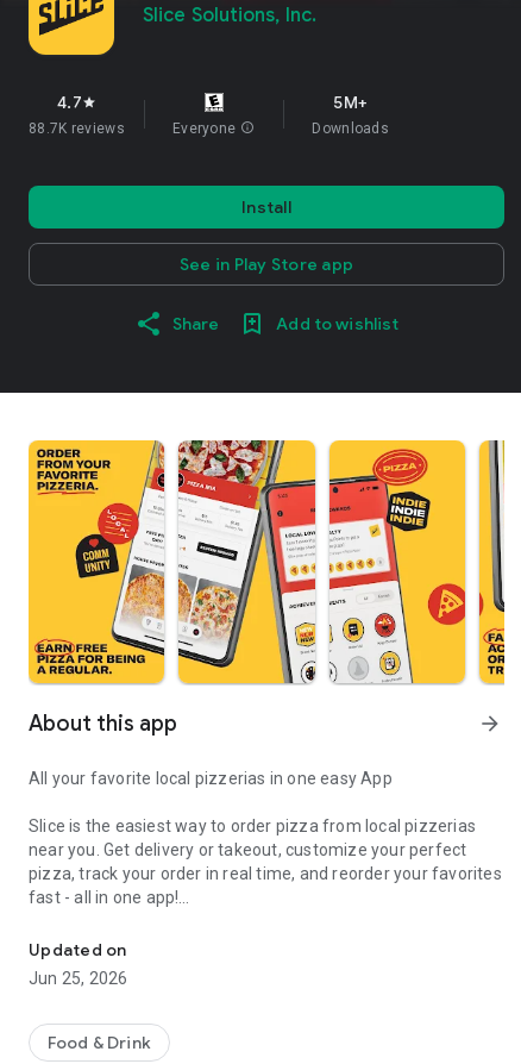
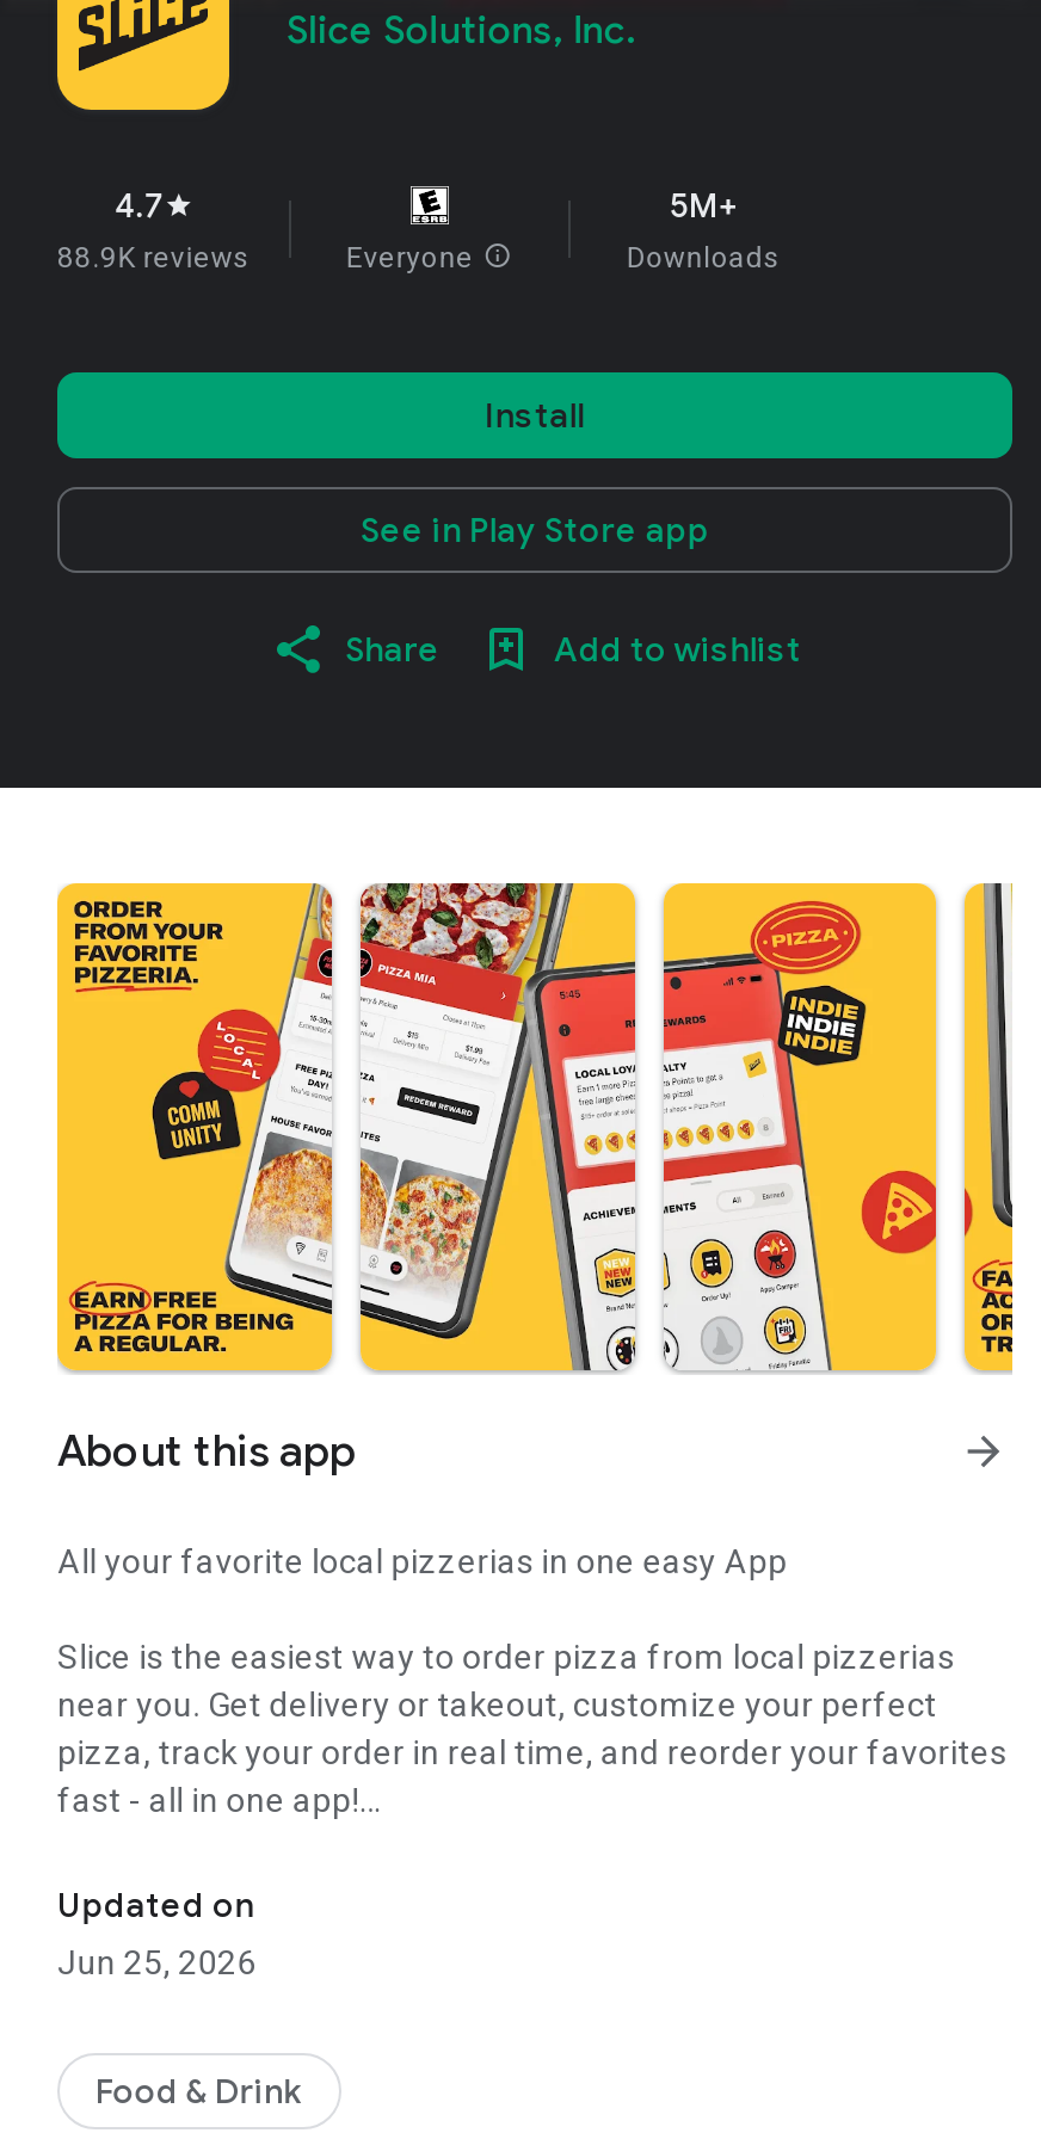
- 88.7K reviews
+ 88.9K reviews
